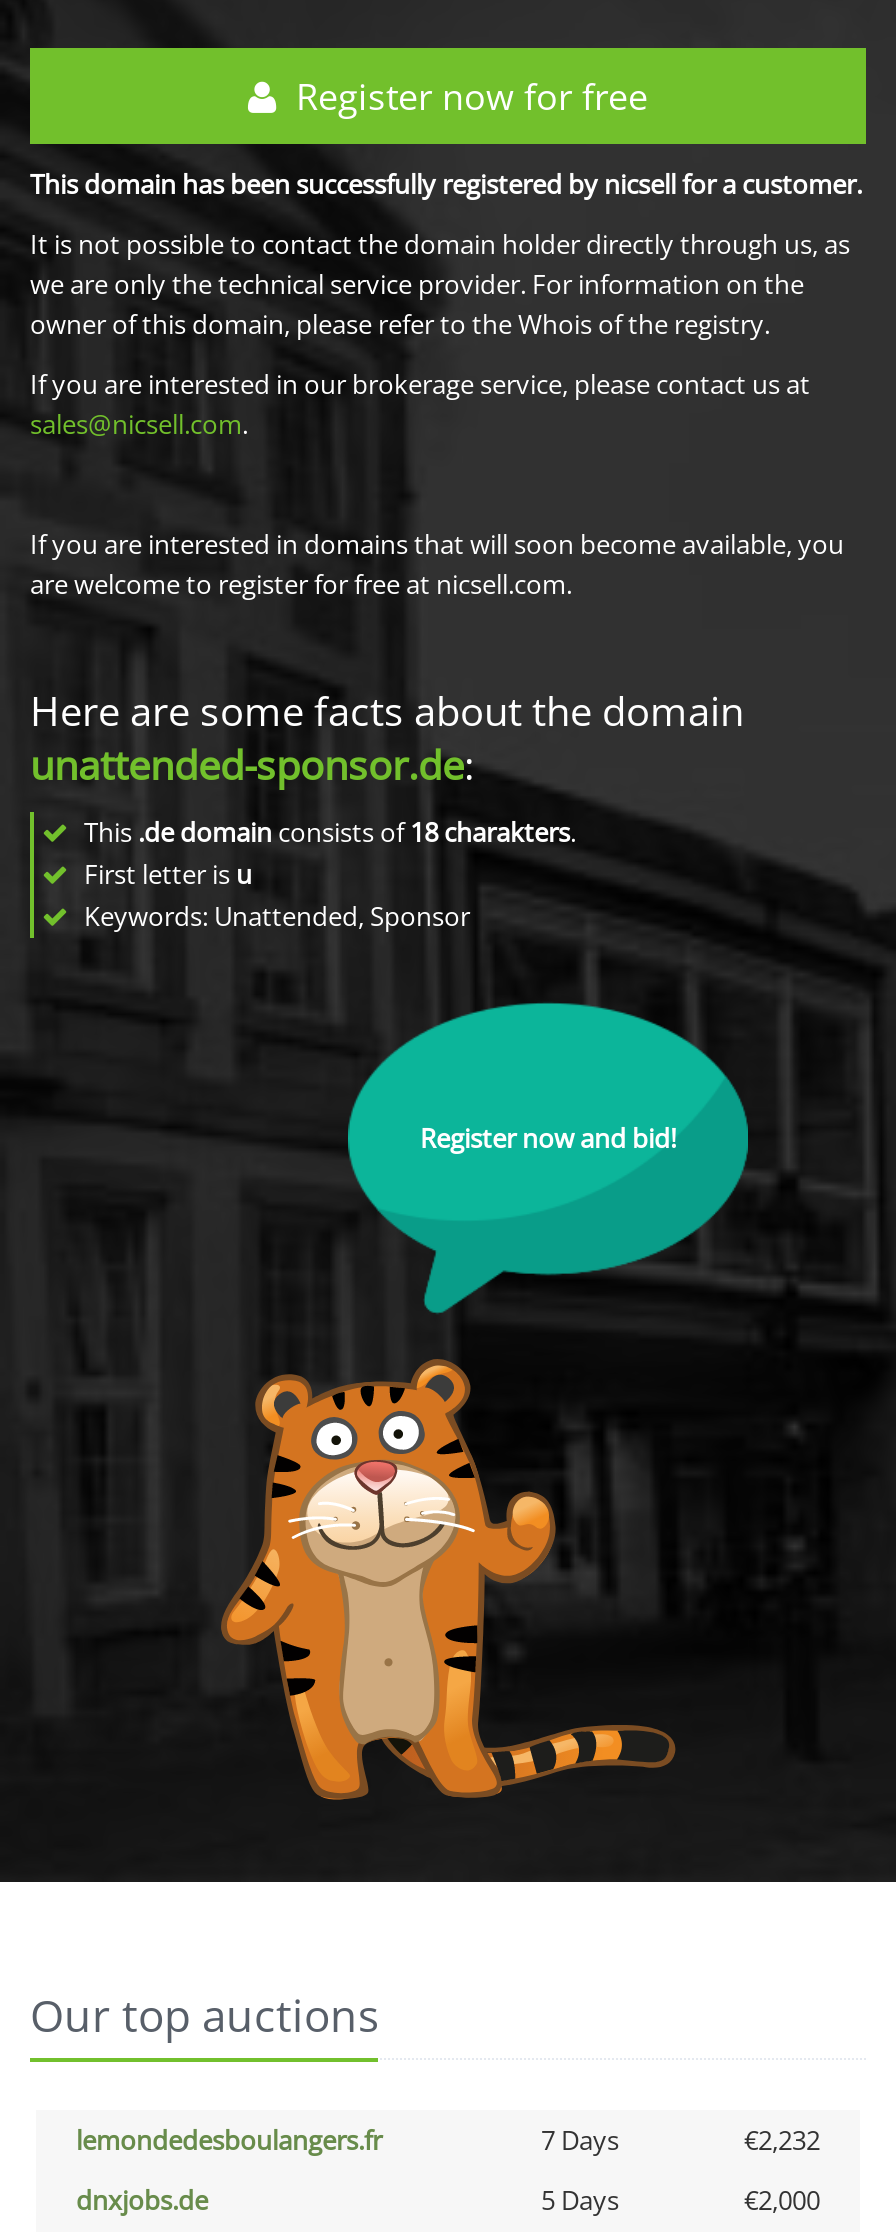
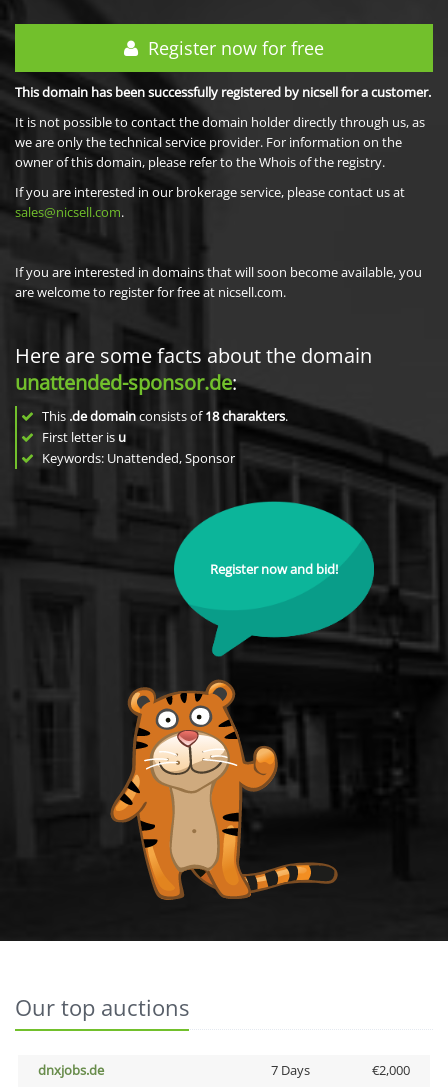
- lemondedesboulangers.fr
- 7 Days
- €2,232

- 5 Days
+ 7 Days
